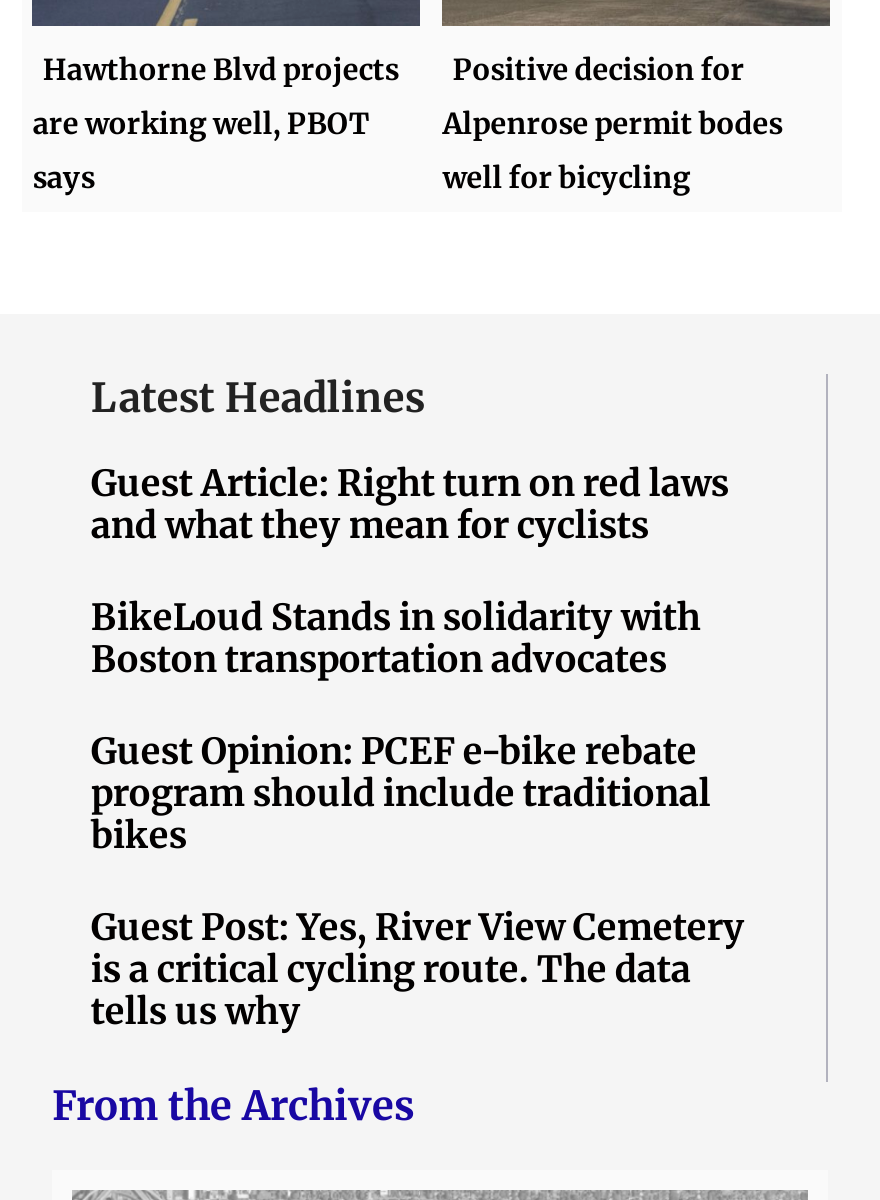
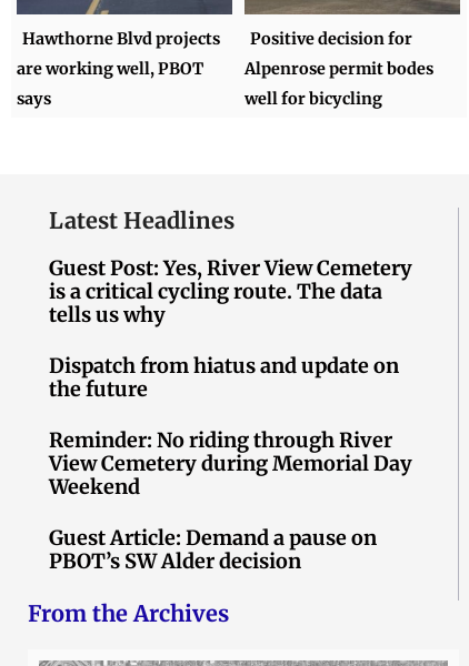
- Guest Article: Right turn on red laws
- and what they mean for cyclists
- BikeLoud Stands in solidarity with
- Boston transportation advocates
- Guest Opinion: PCEF e-bike rebate
- program should include traditional
- bikes

moved up: Guest Post: Yes, River View Cemetery | is a critical cycling route. The data | tells us why

+ Dispatch from hiatus and update on
+ the future
+ Reminder: No riding through River
+ View Cemetery during Memorial Day
+ Weekend
+ Guest Article: Demand a pause on
+ PBOT’s SW Alder decision
